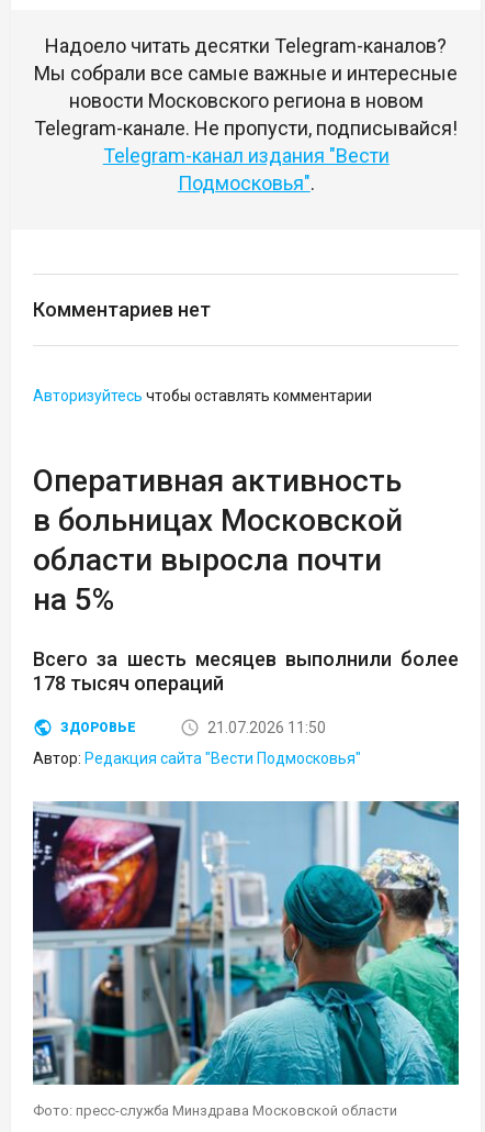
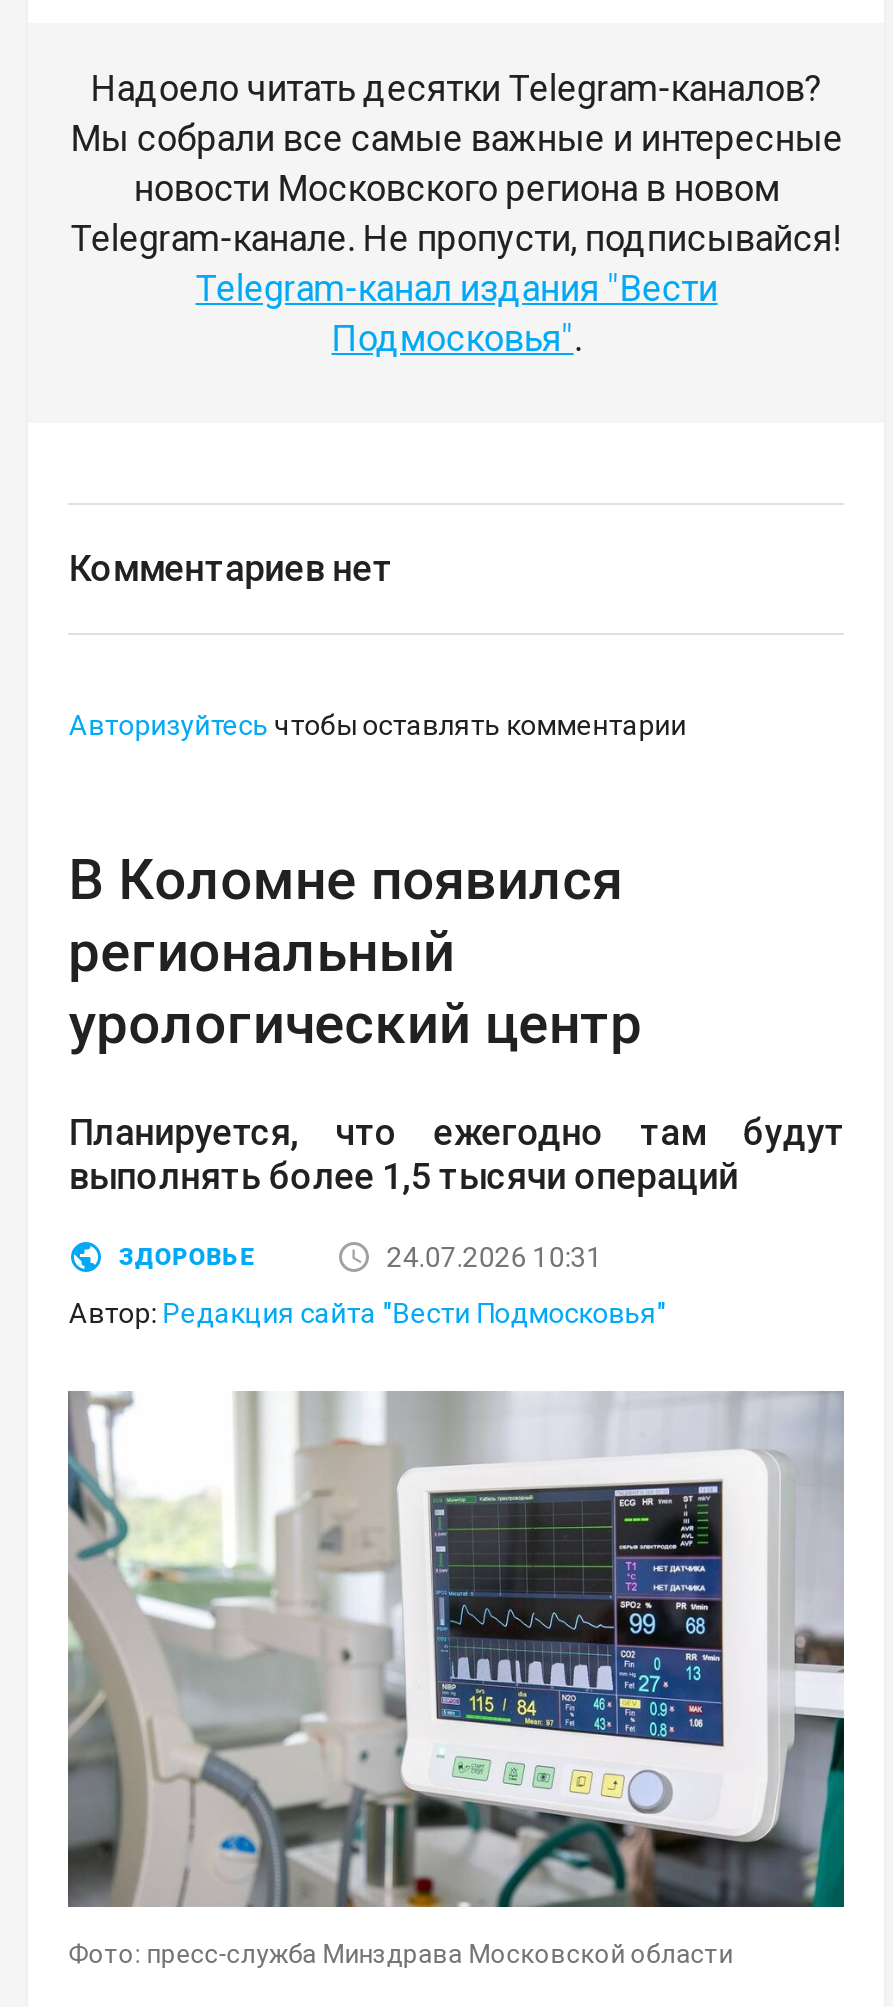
- Оперативная активность
- в больницах Московской
- области выросла почти
- на 5%
+ В Коломне появился
+ региональный
+ урологический центр

- Всего за шесть месяцев выполнили более
- 178 тысяч операций
+ Планируется, что ежегодно там будут
+ выполнять более 1,5 тысячи операций

- 21.07.2026 11:50
+ 24.07.2026 10:31

- [image]
+ [image]
